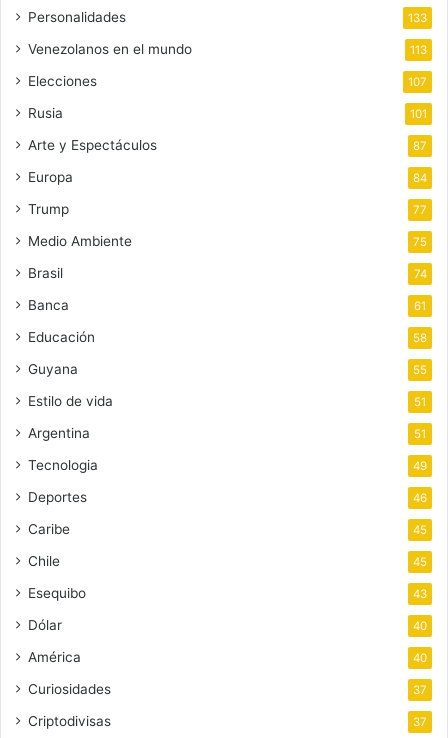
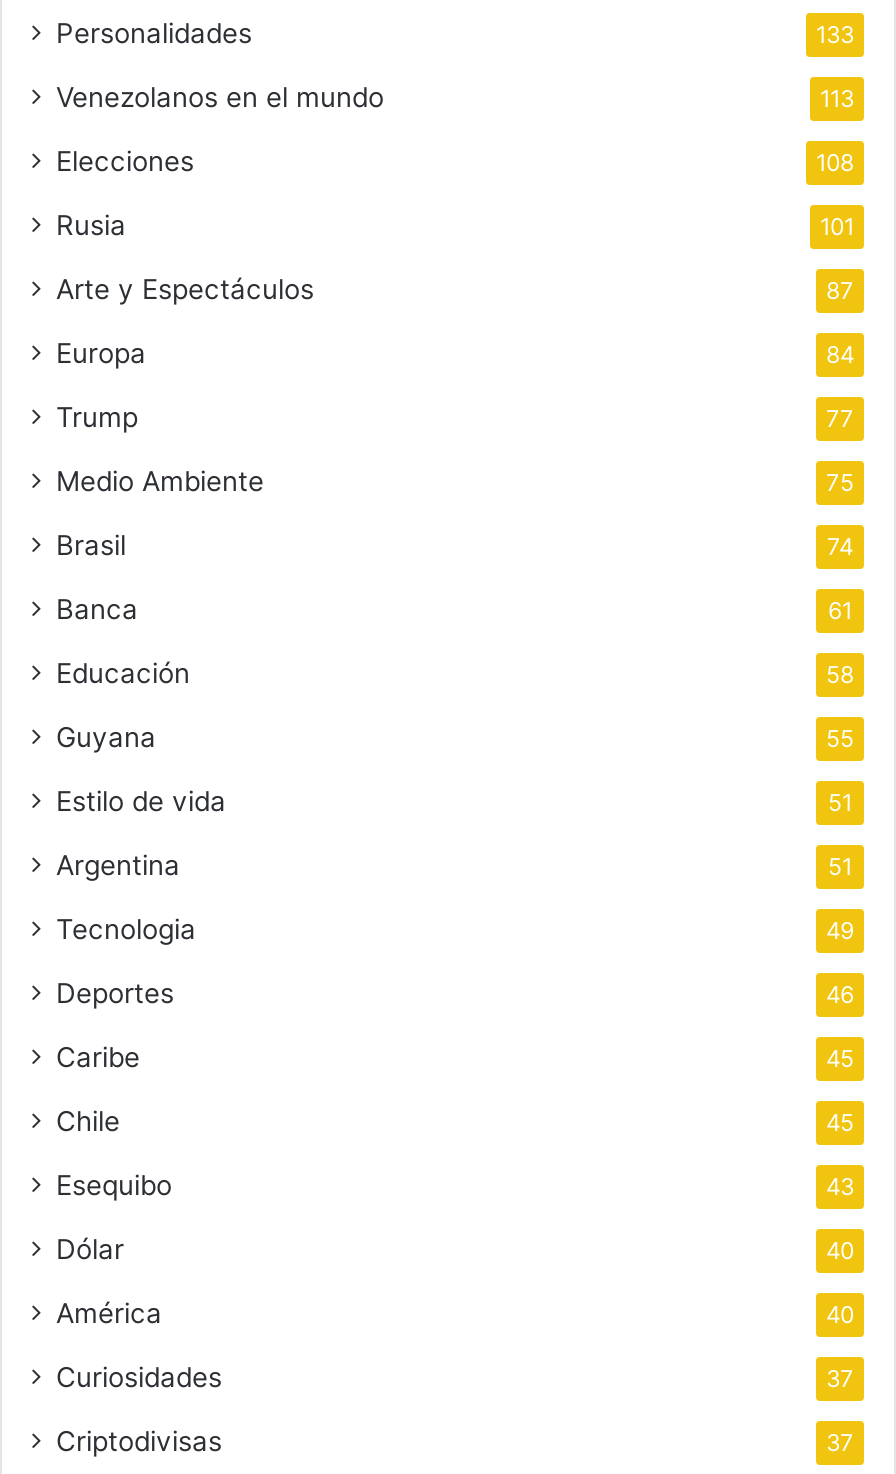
- 107
+ 108
